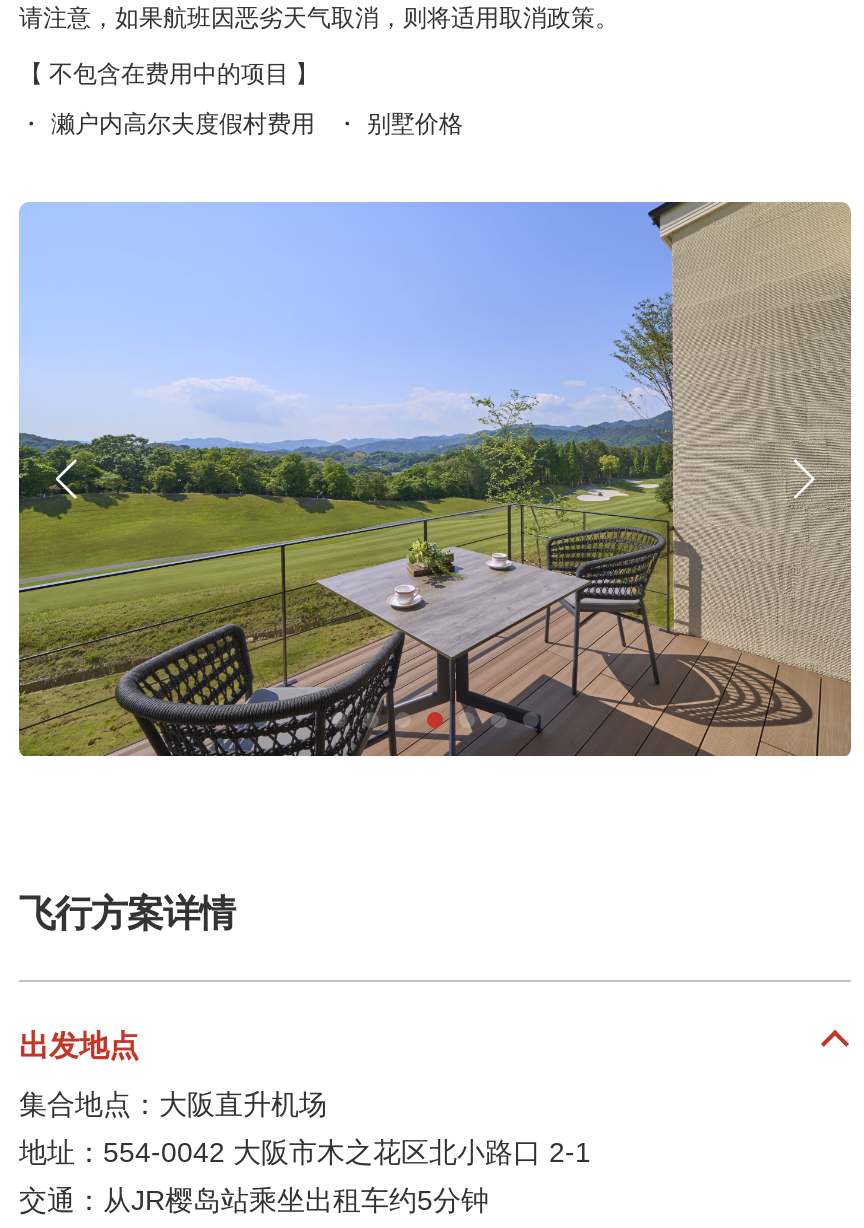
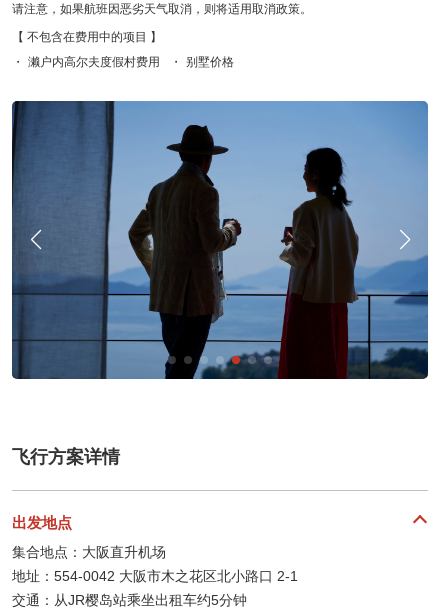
- [image]
+ [image]
